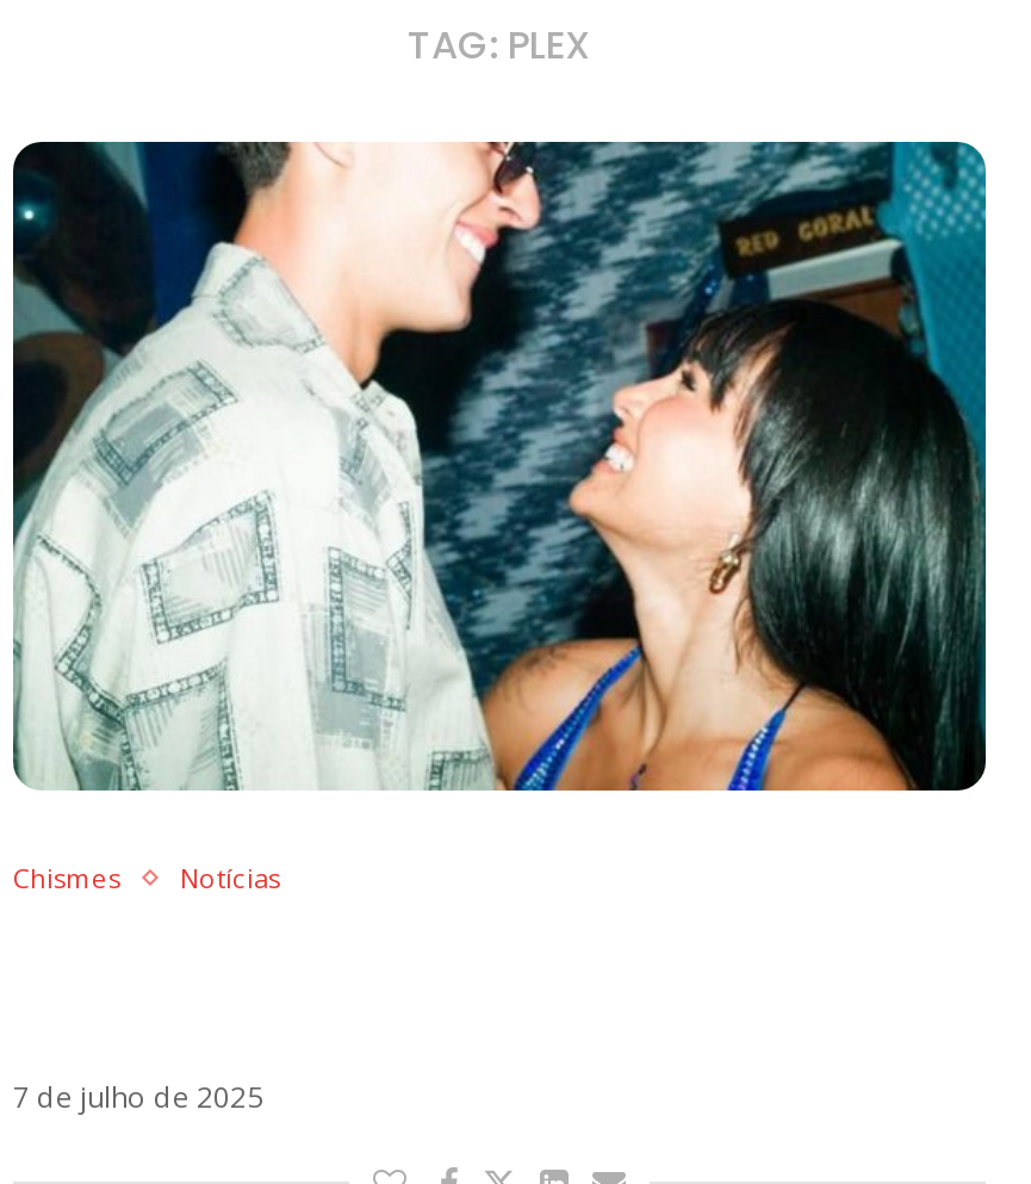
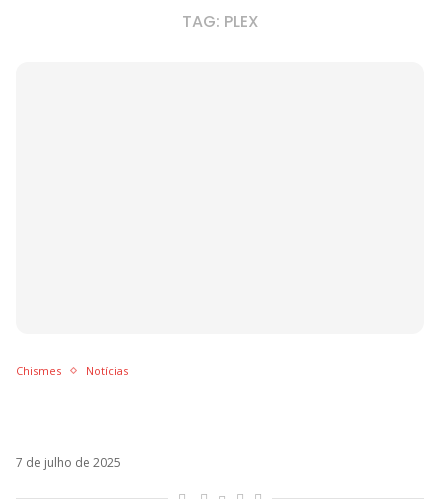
- [image]
